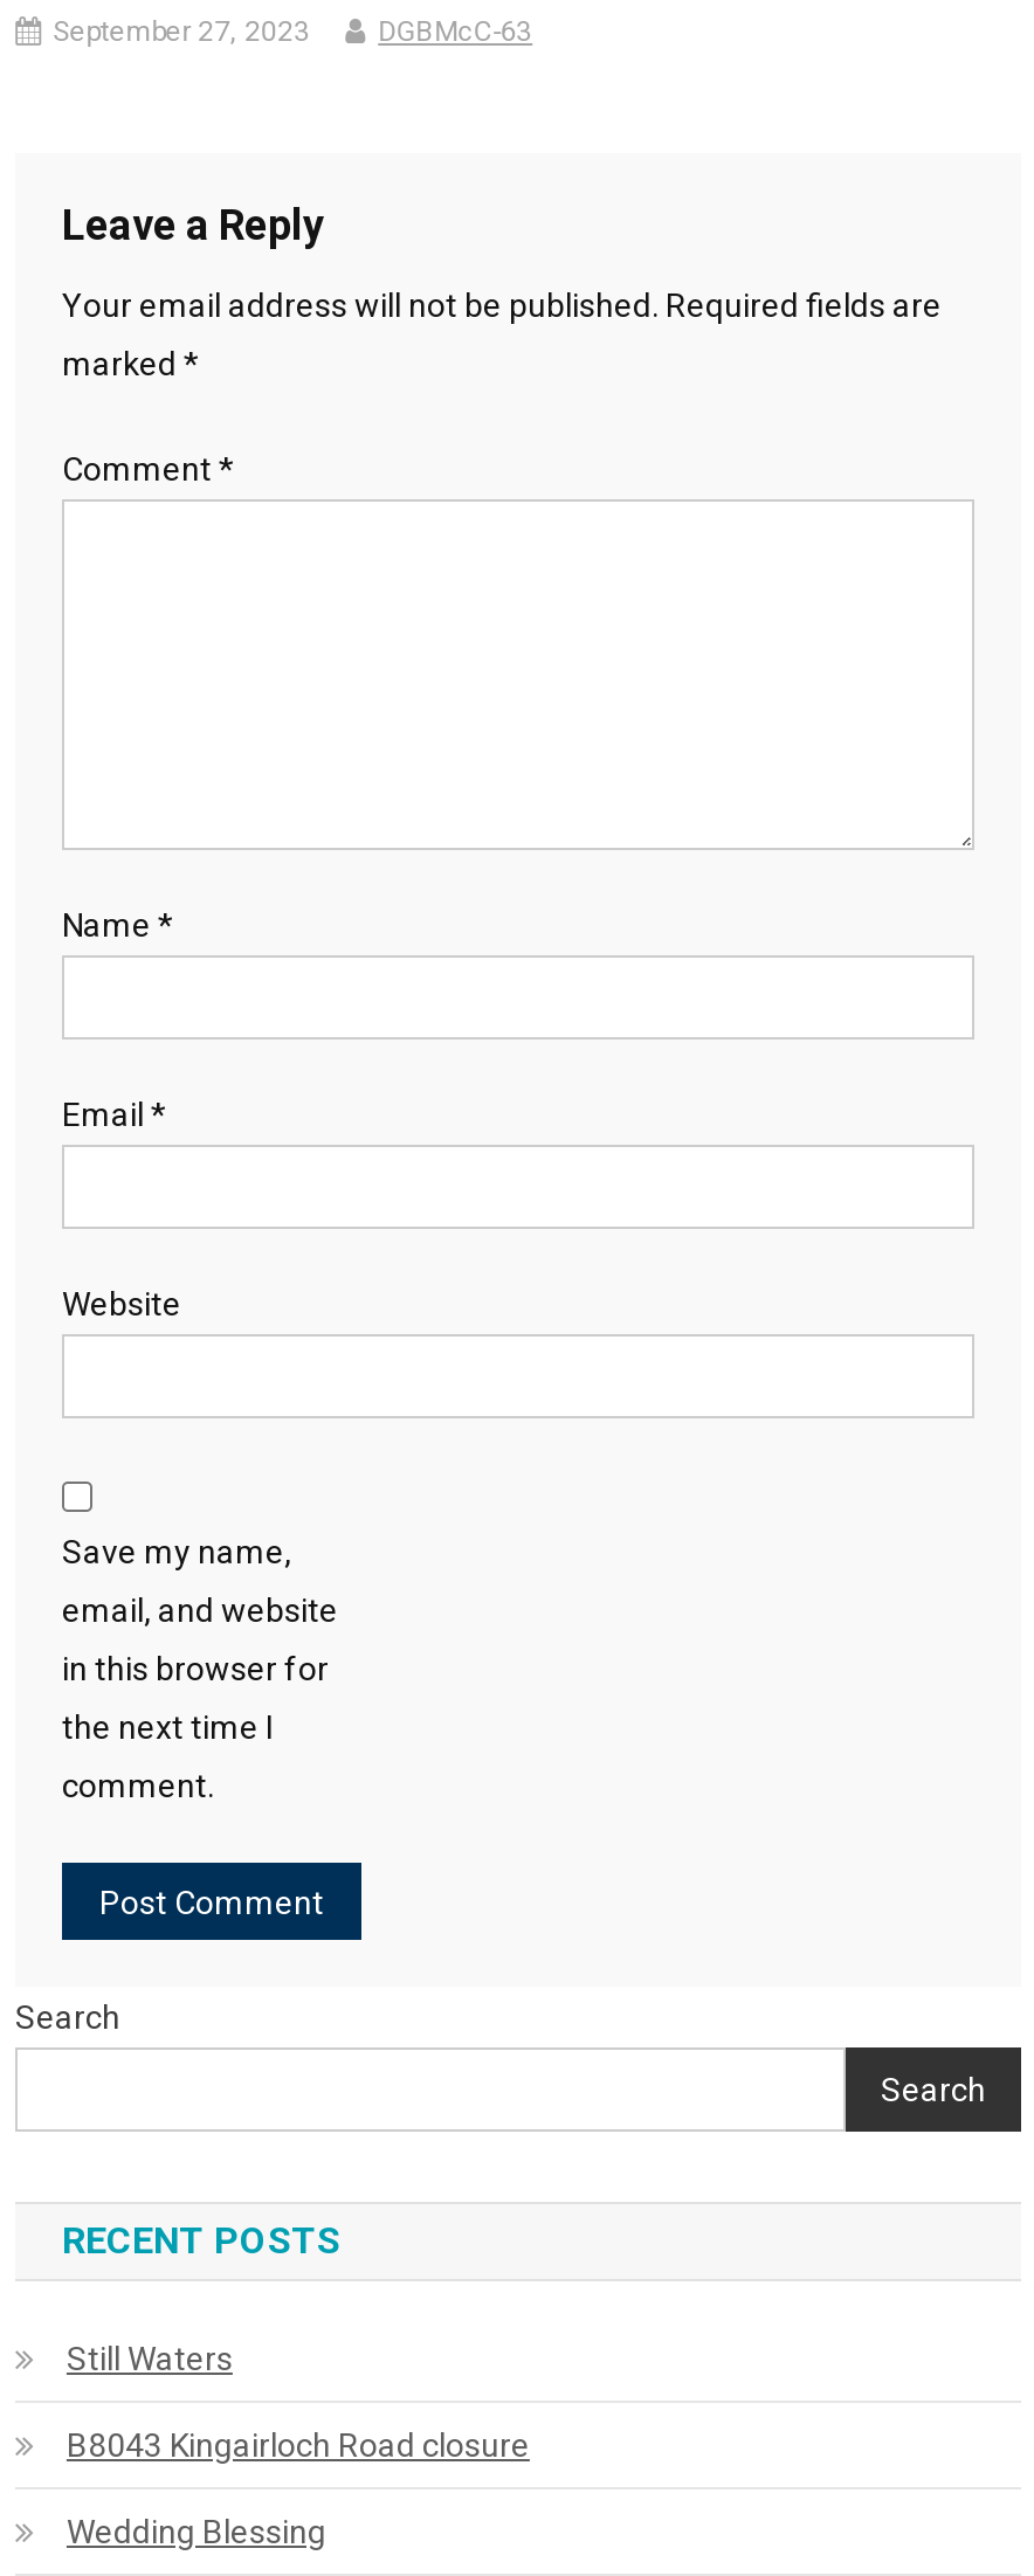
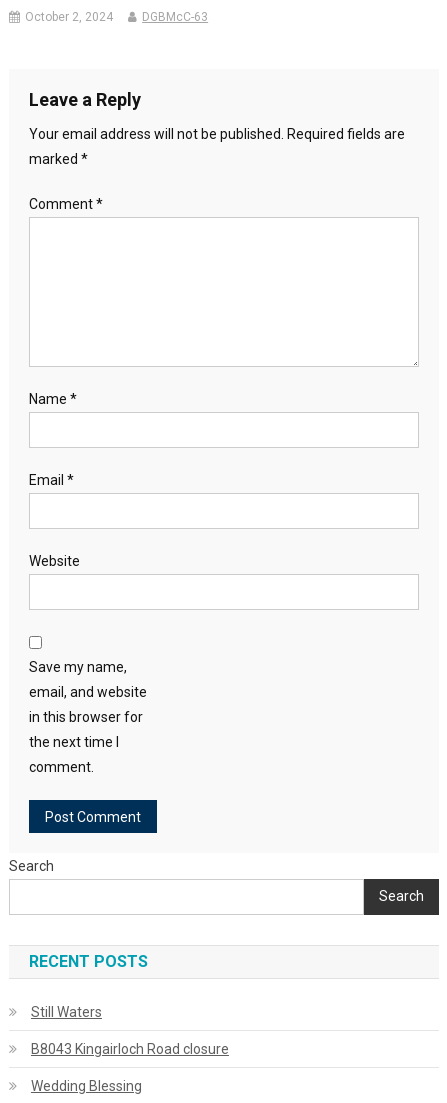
- September 27, 2023
+ October 2, 2024
